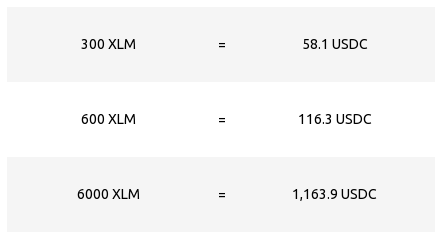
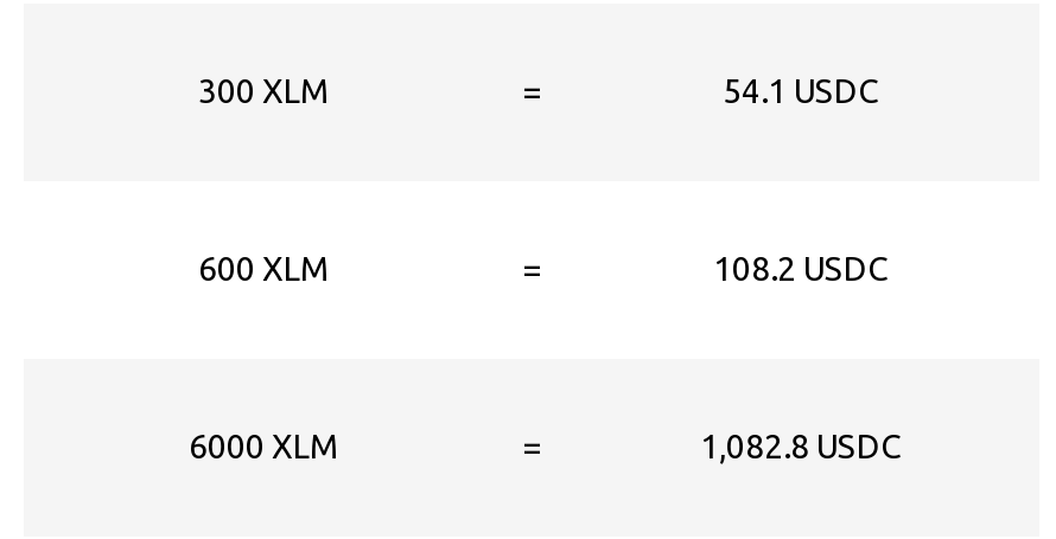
- 58.1 USDC
+ 54.1 USDC

- 116.3 USDC
+ 108.2 USDC

- 1,163.9 USDC
+ 1,082.8 USDC
